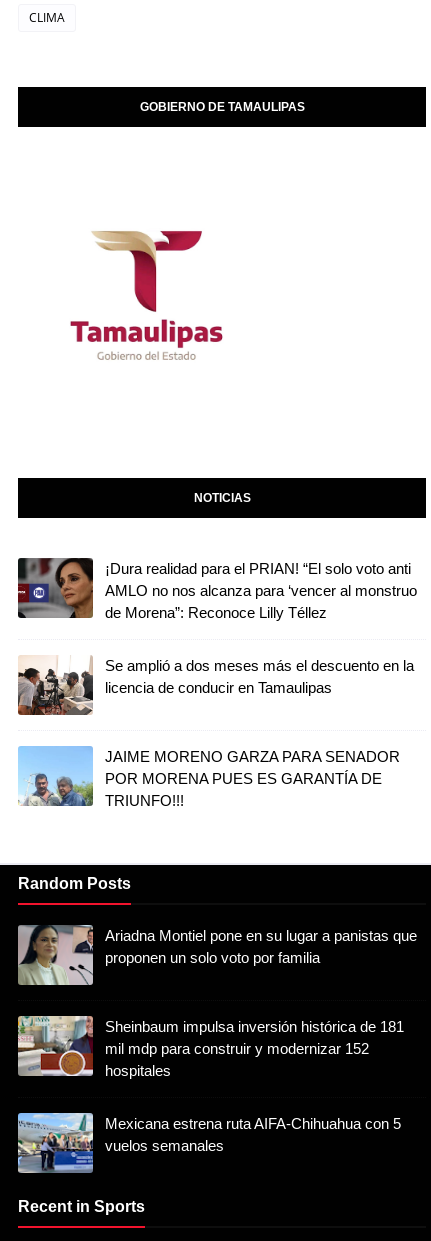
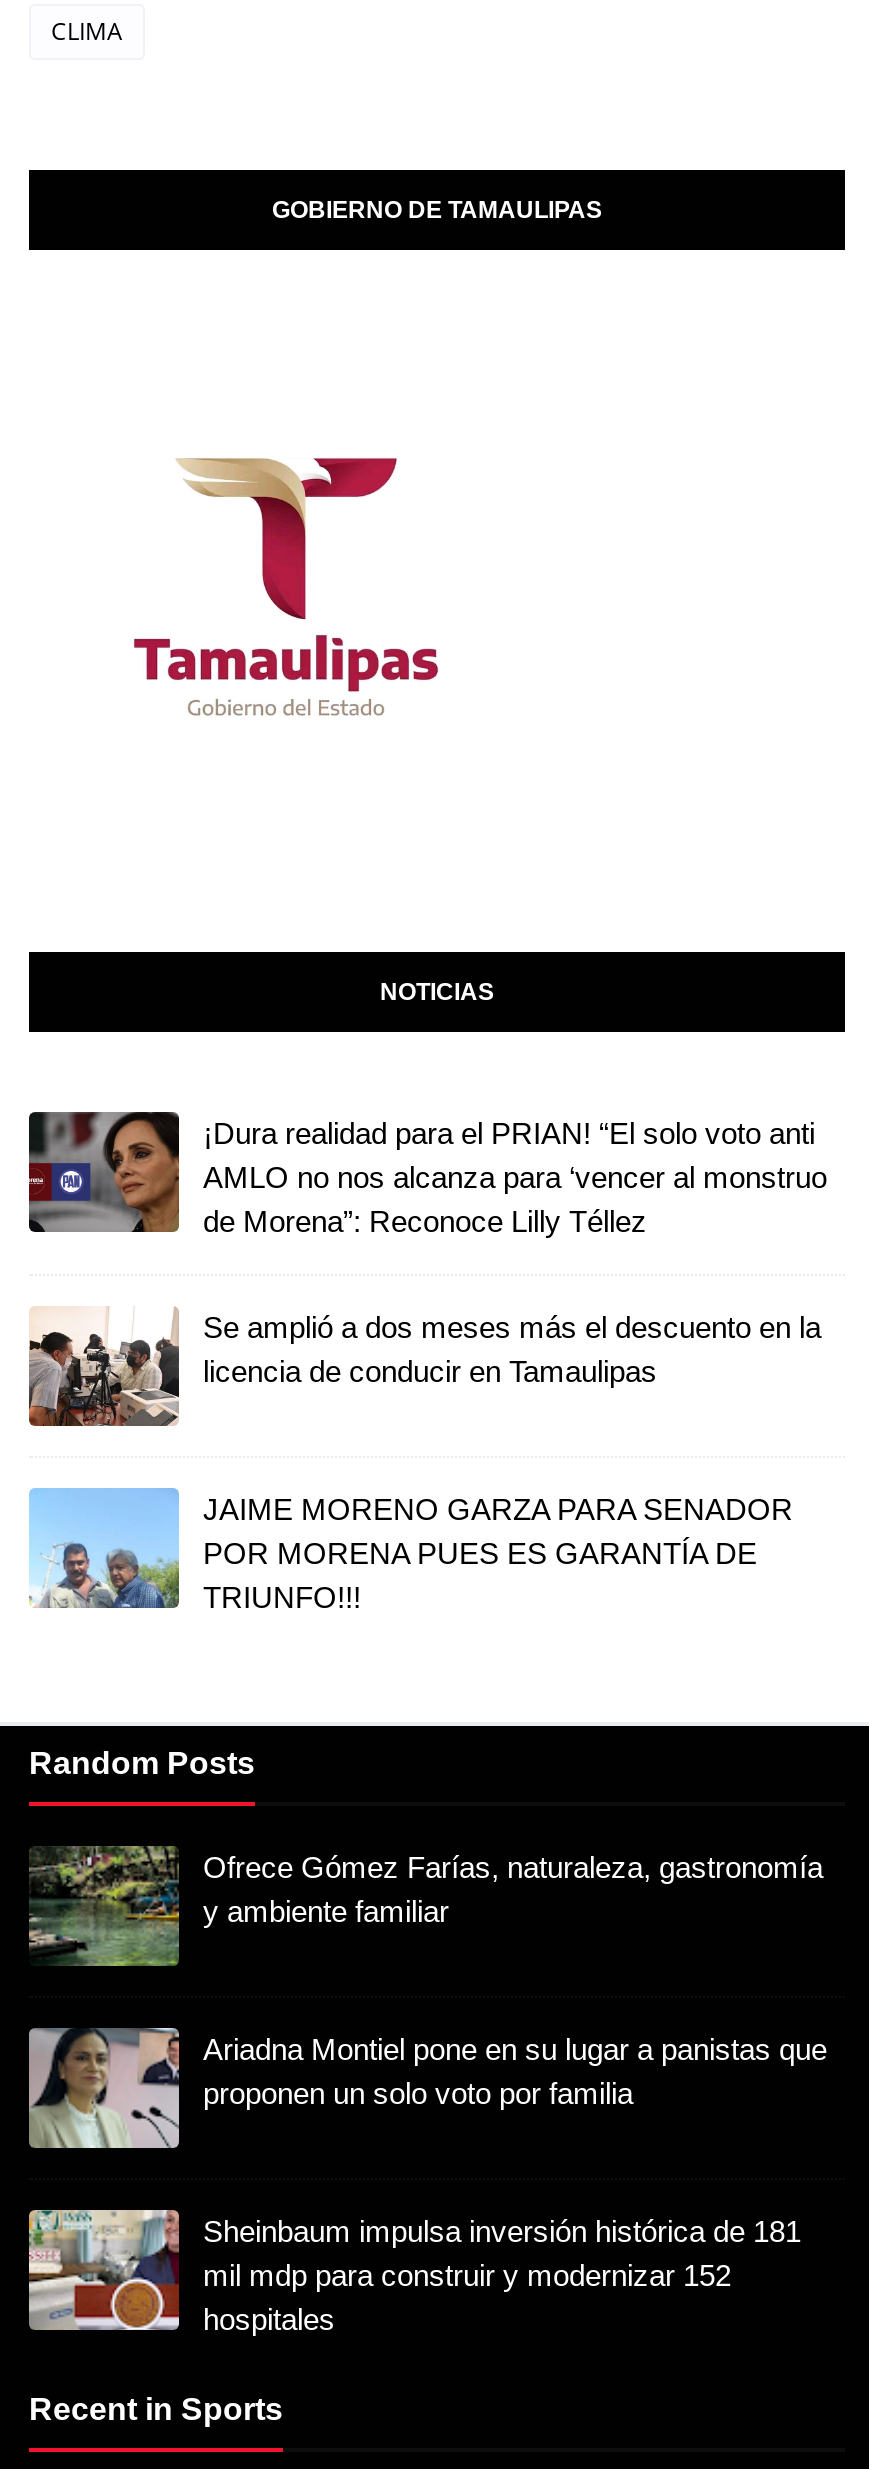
+ [image]
+ Ofrece Gómez Farías, naturaleza, gastronomía
+ y ambiente familiar

moved down: [image] | Ariadna Montiel pone en su lugar a panistas que | proponen un solo voto por familia | Sheinbaum impulsa inversión histórica de 181 | mil mdp para construir y modernizar 152 | hospitales

- [image]
- Mexicana estrena ruta AIFA-Chihuahua con 5
- vuelos semanales
